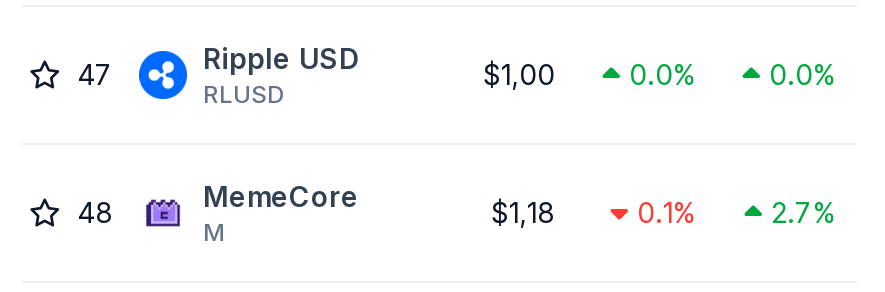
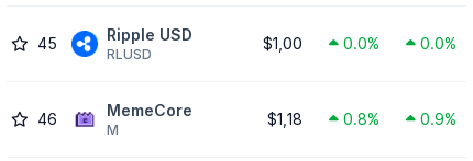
- 47
+ 45

- 48
+ 46

- 0.1%
+ 0.8%

- 2.7%
+ 0.9%
